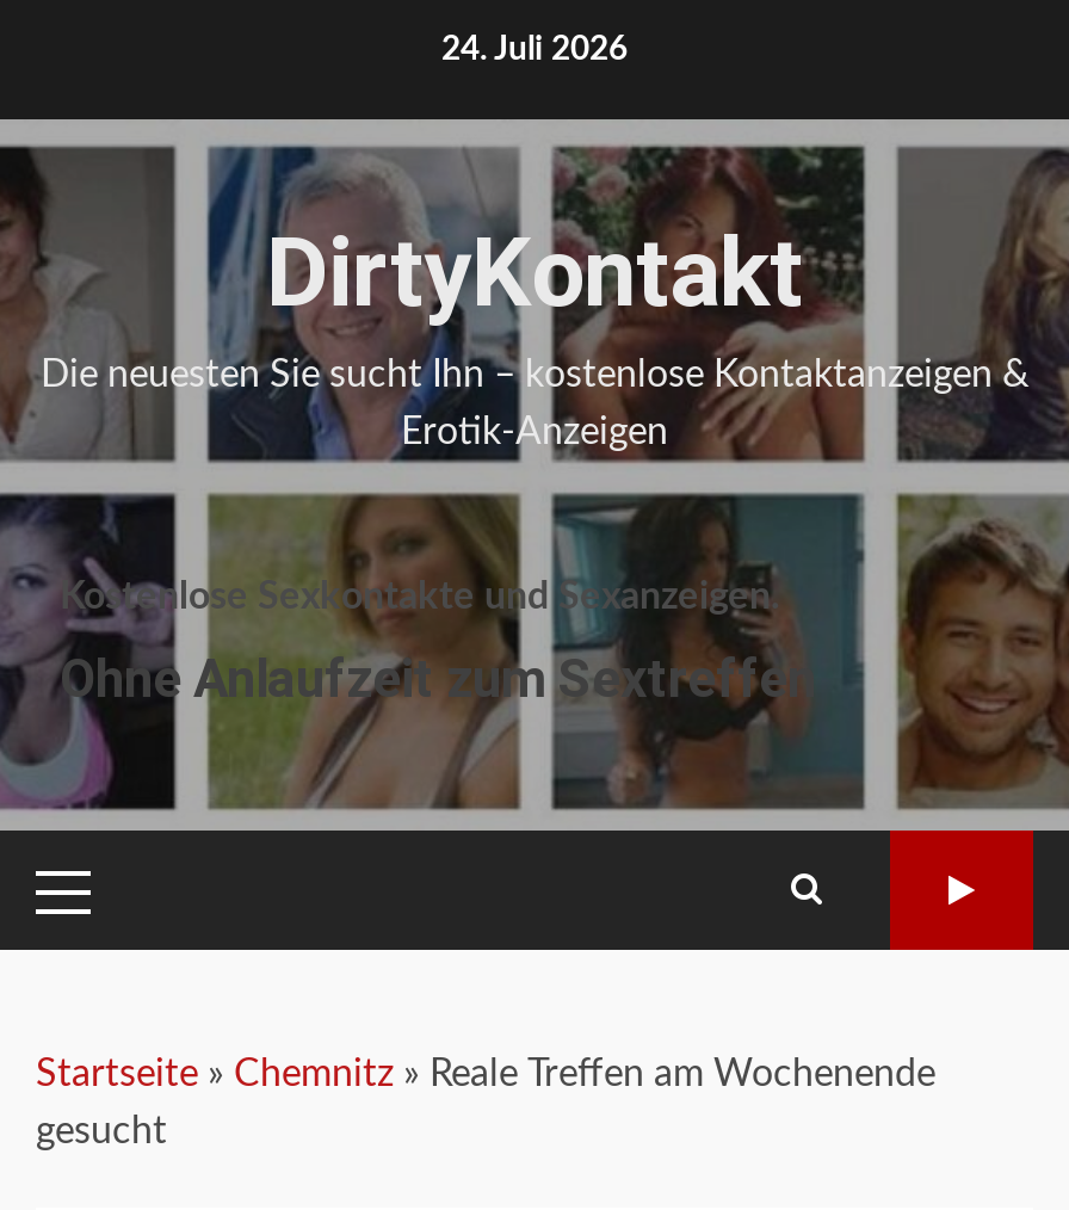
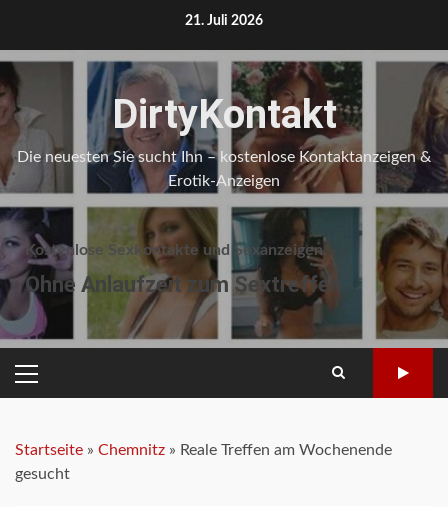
- 24. Juli 2026
+ 21. Juli 2026
